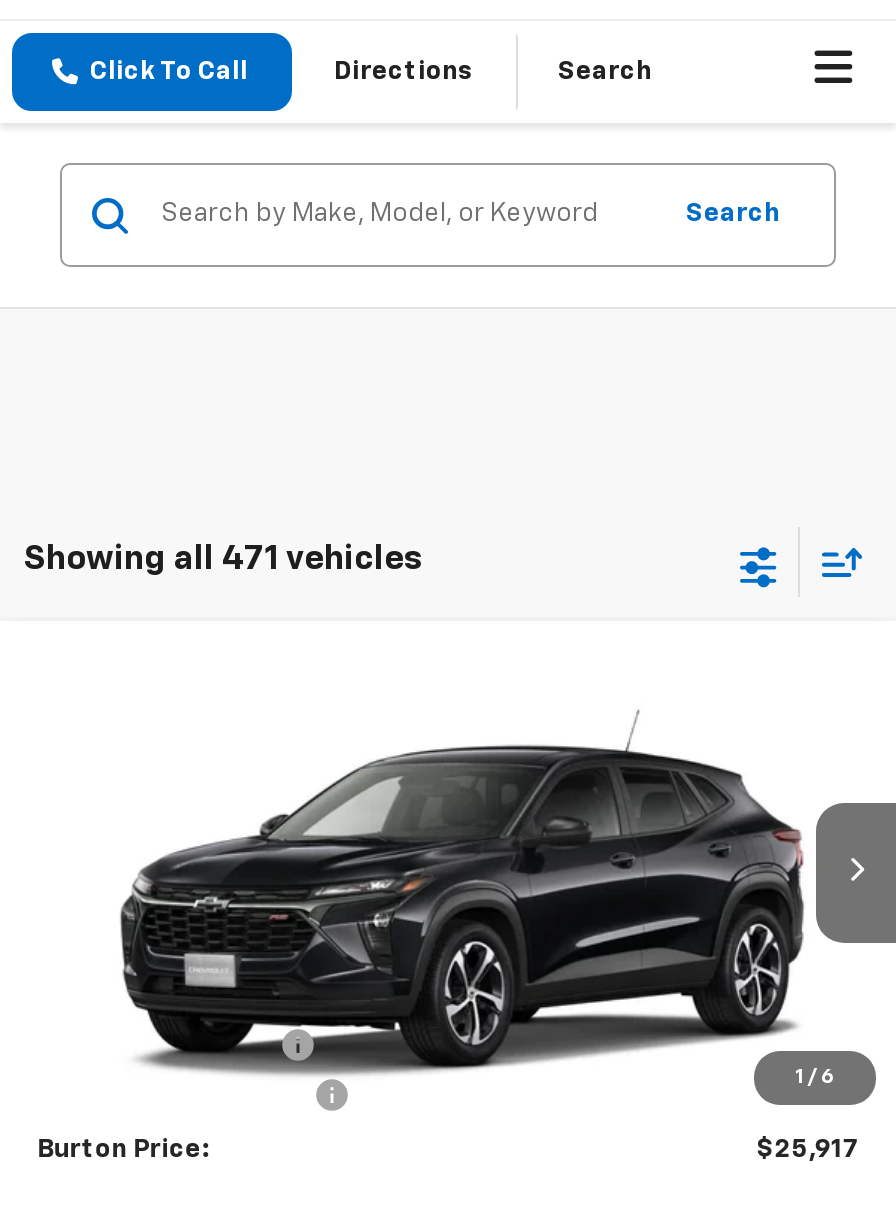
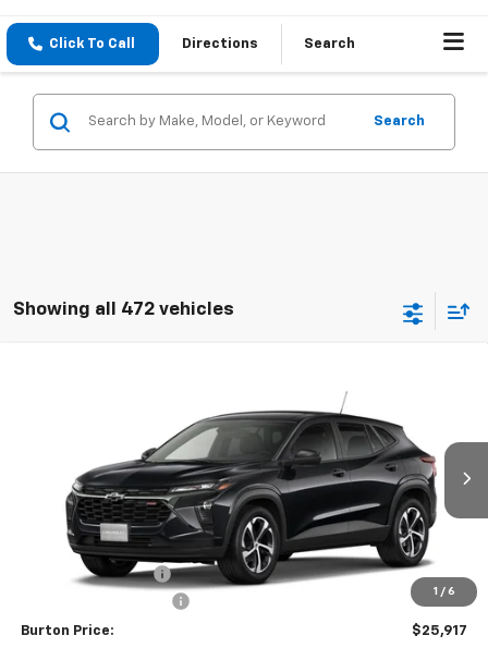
- Showing all 471 vehicles
+ Showing all 472 vehicles
